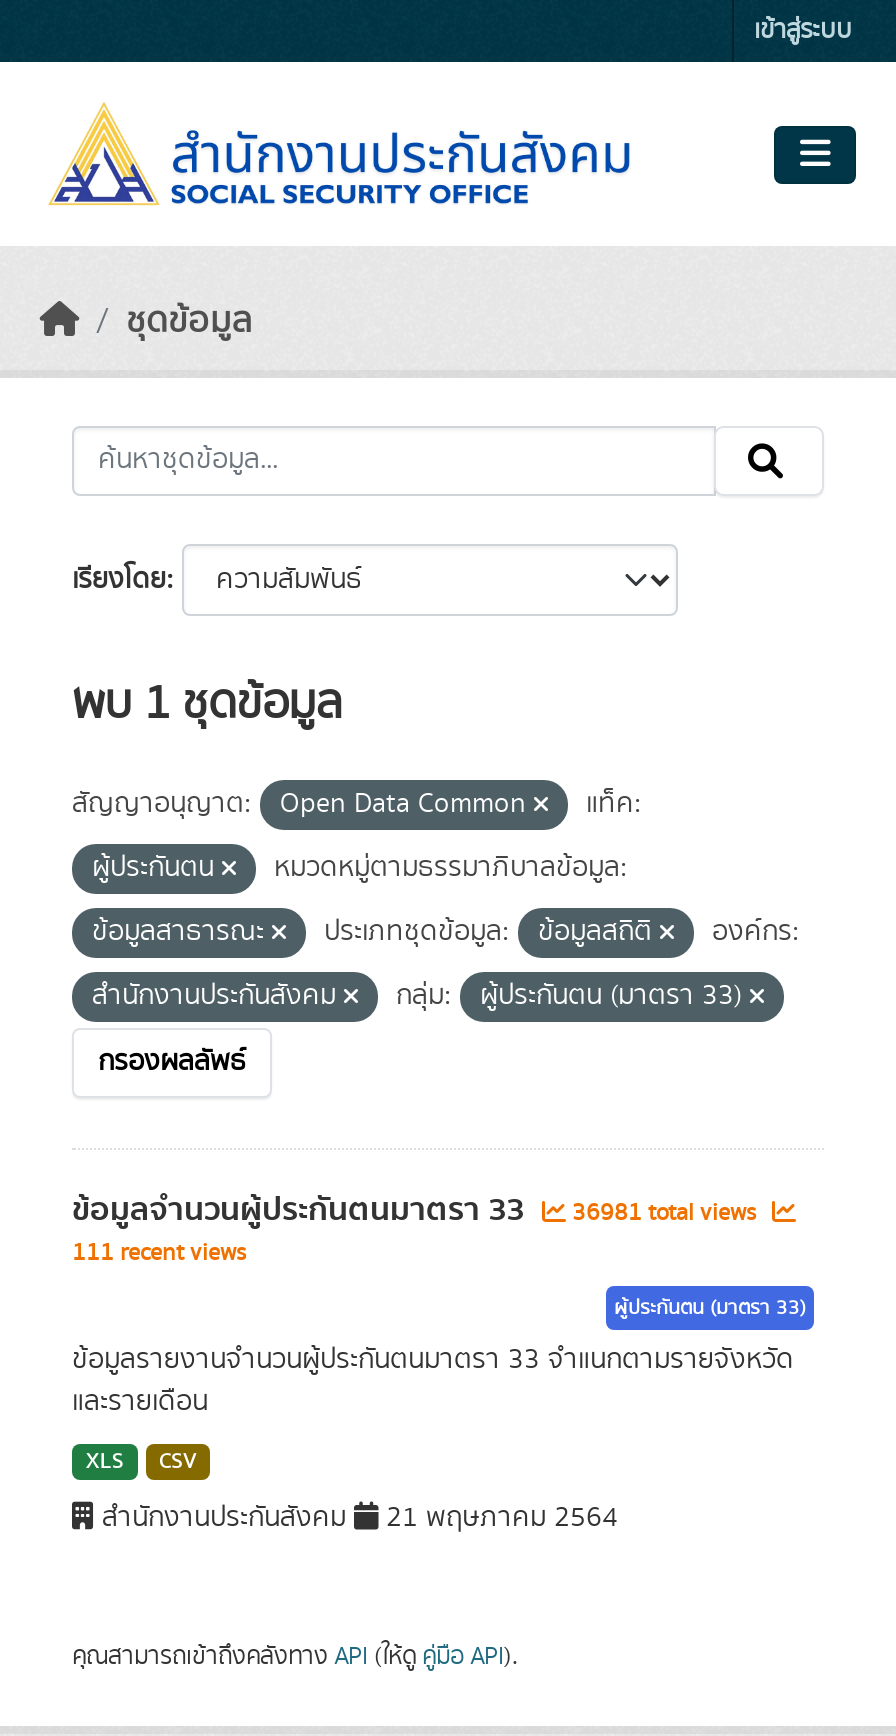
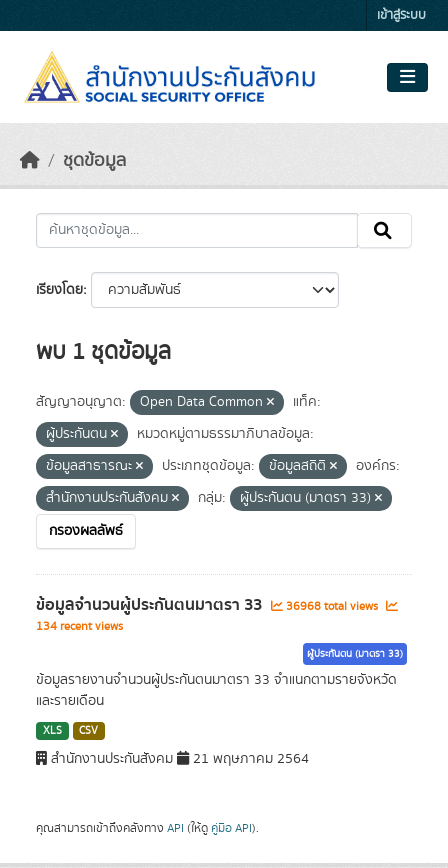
- ข้อมูลจำนวนผู้ประกันตนมาตรา 33 36981 total views
+ ข้อมูลจำนวนผู้ประกันตนมาตรา 33 36968 total views

- 111 recent views
+ 134 recent views
